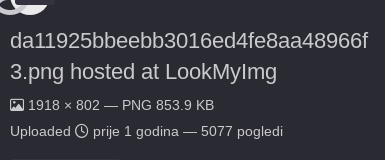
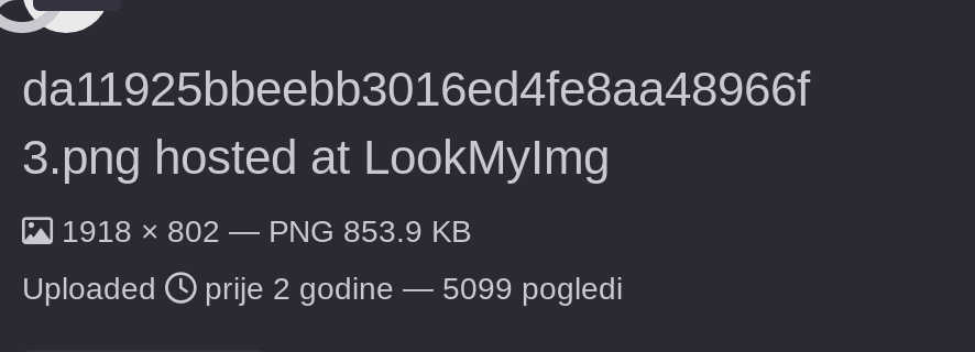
- prije 1 godina — 5077 pogledi
+ prije 2 godine — 5099 pogledi
